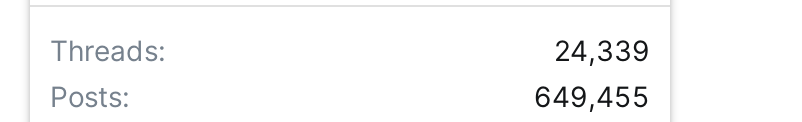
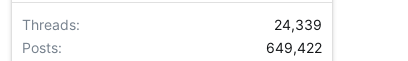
- 649,455
+ 649,422
